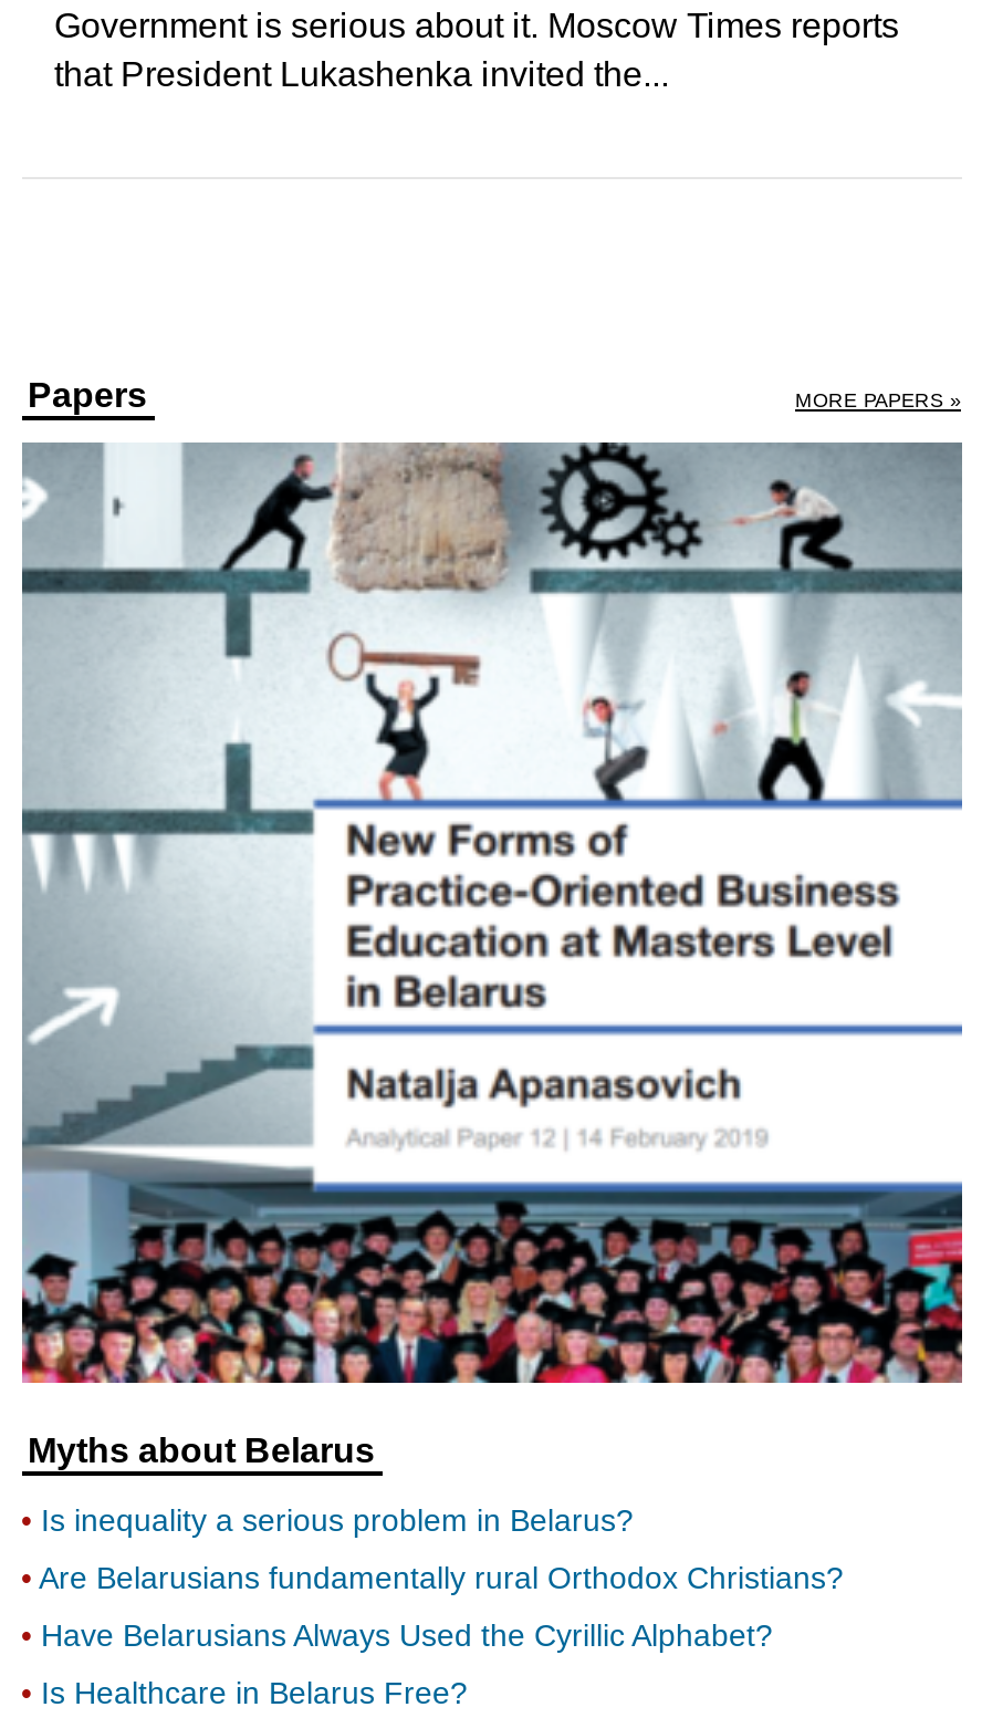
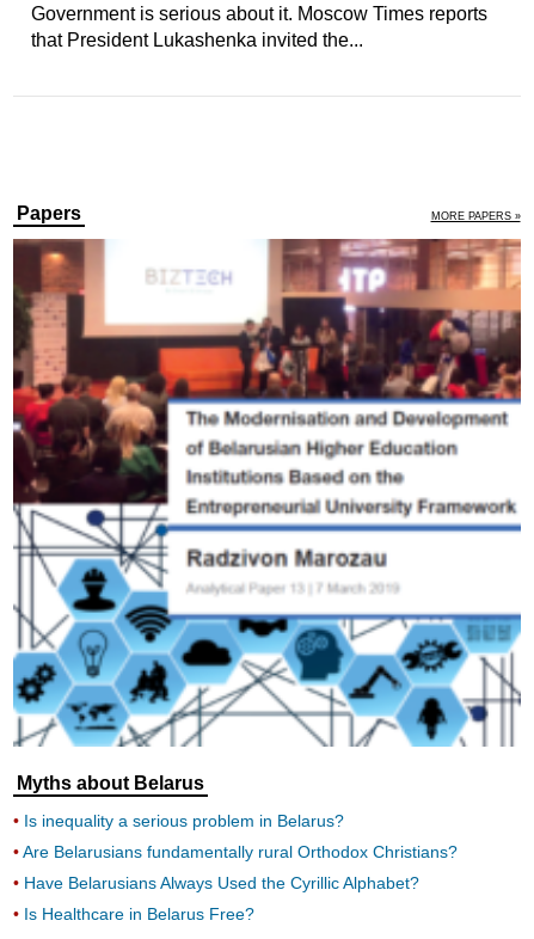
- [image]
+ [image]
